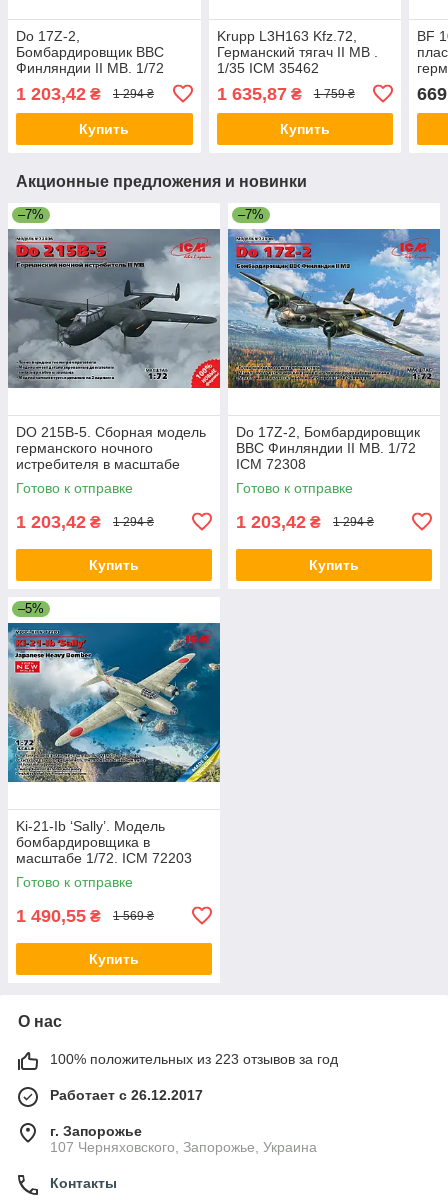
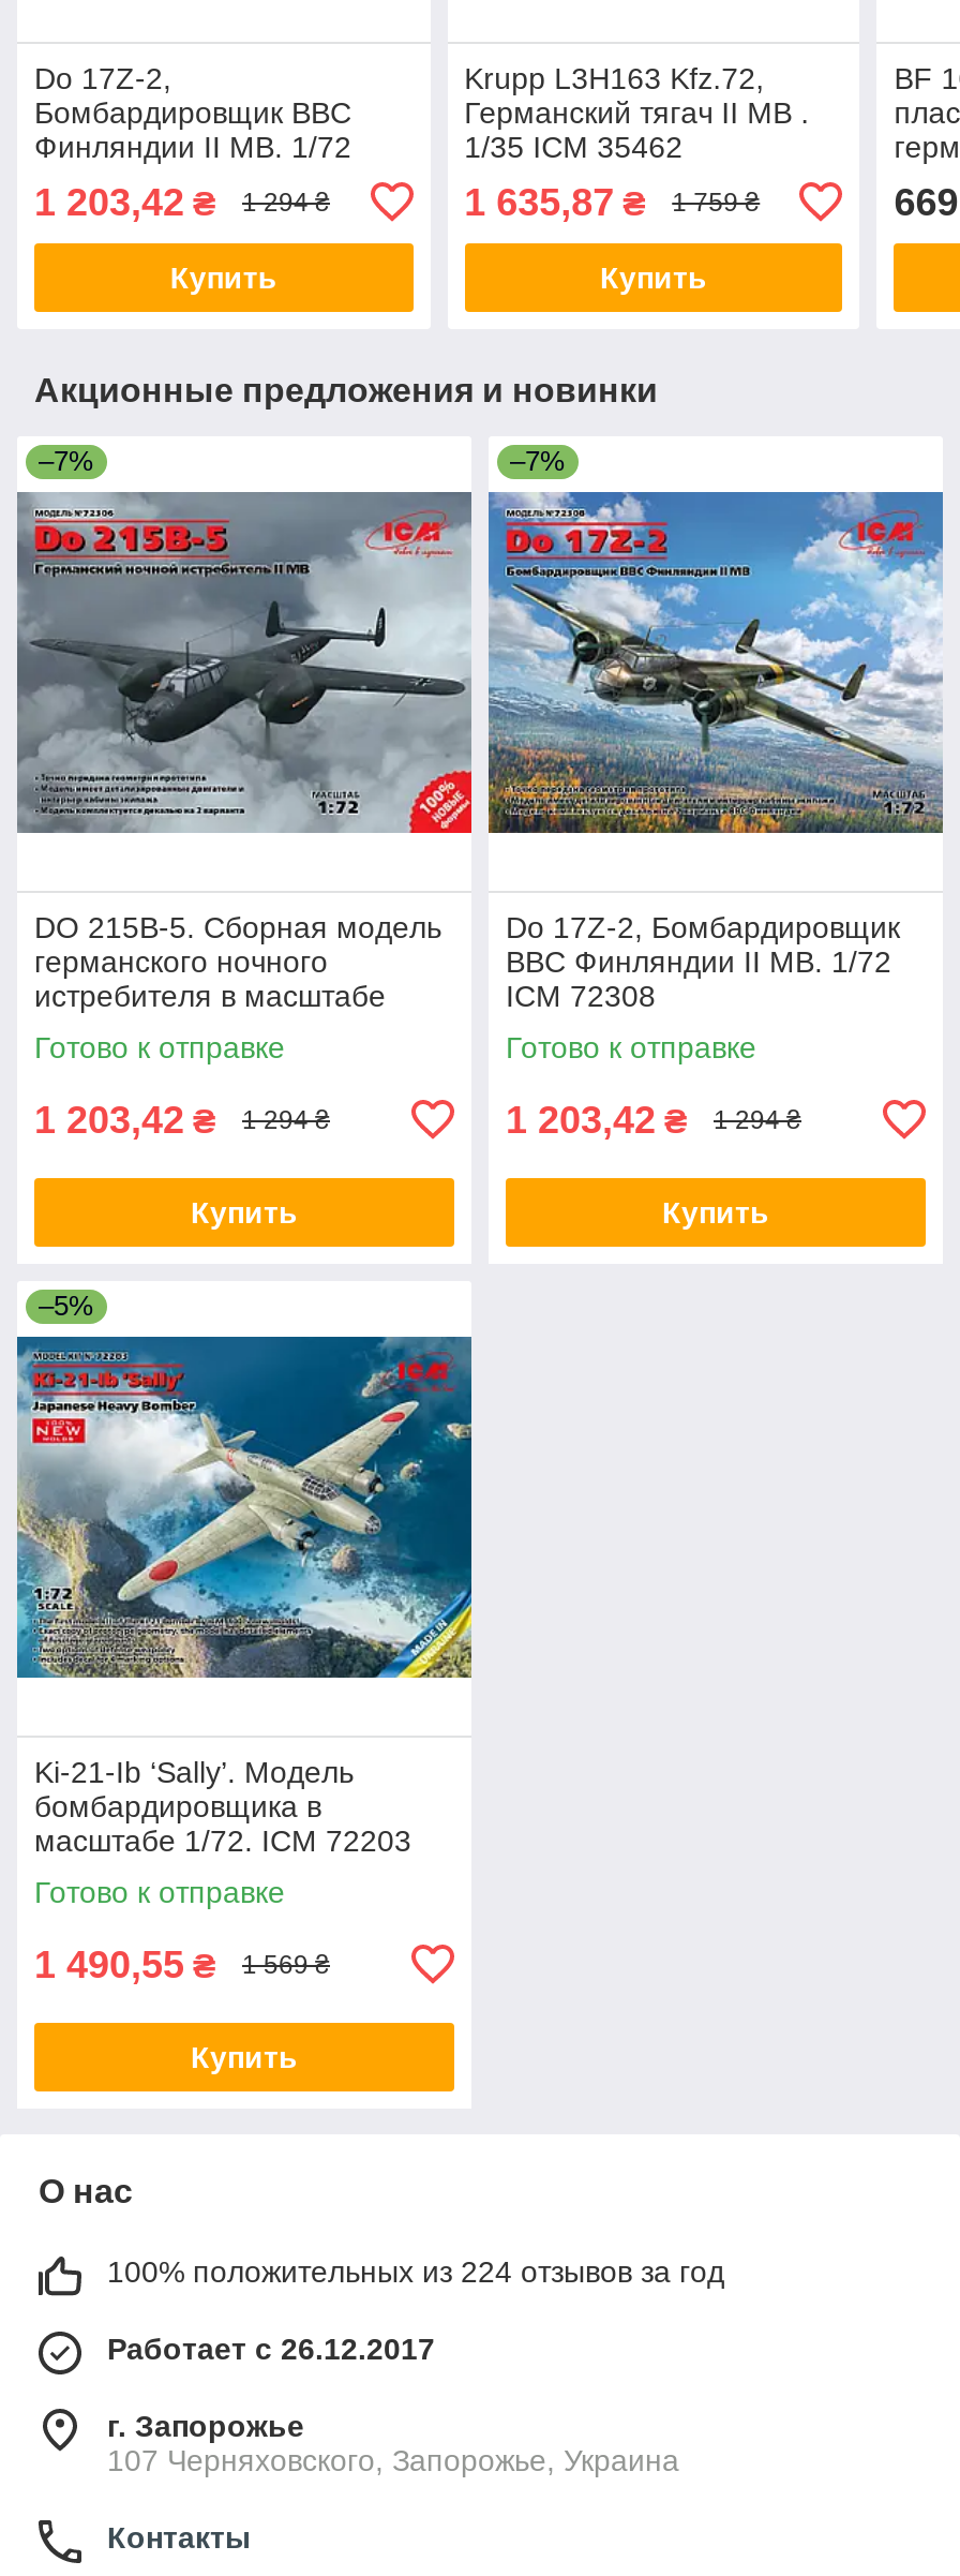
- 100% положительных из 223 отзывов за год
+ 100% положительных из 224 отзывов за год
